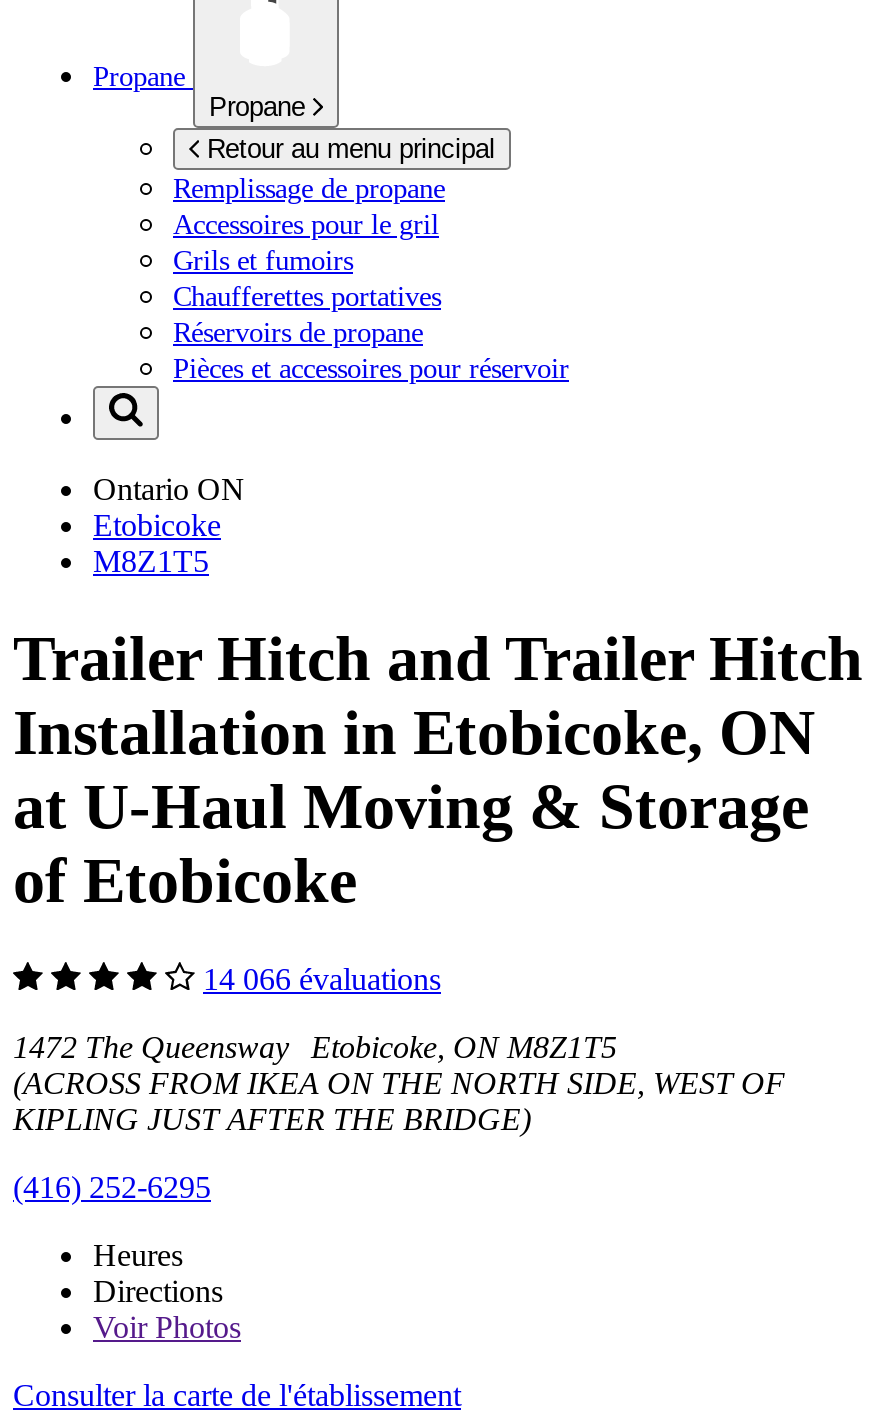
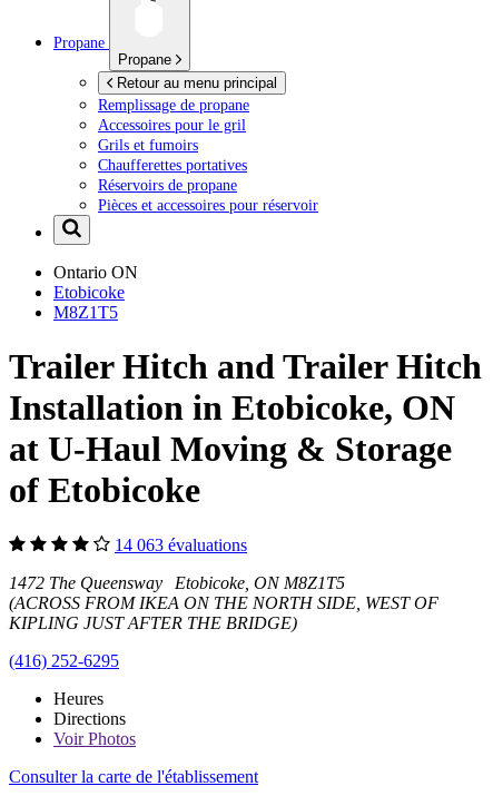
- 14 066 évaluations
+ 14 063 évaluations
